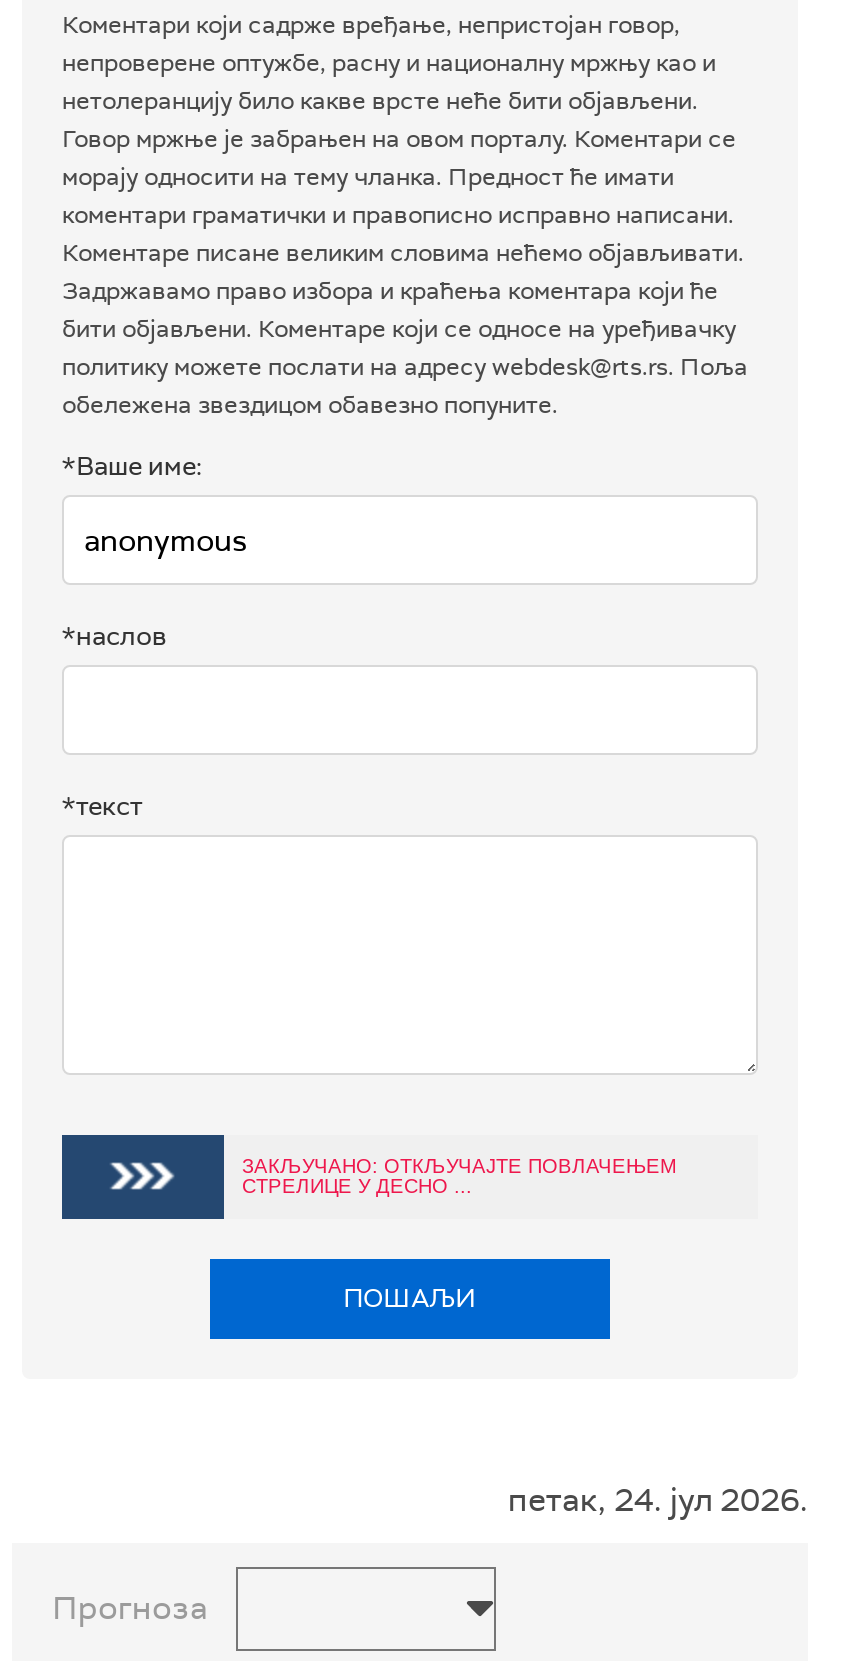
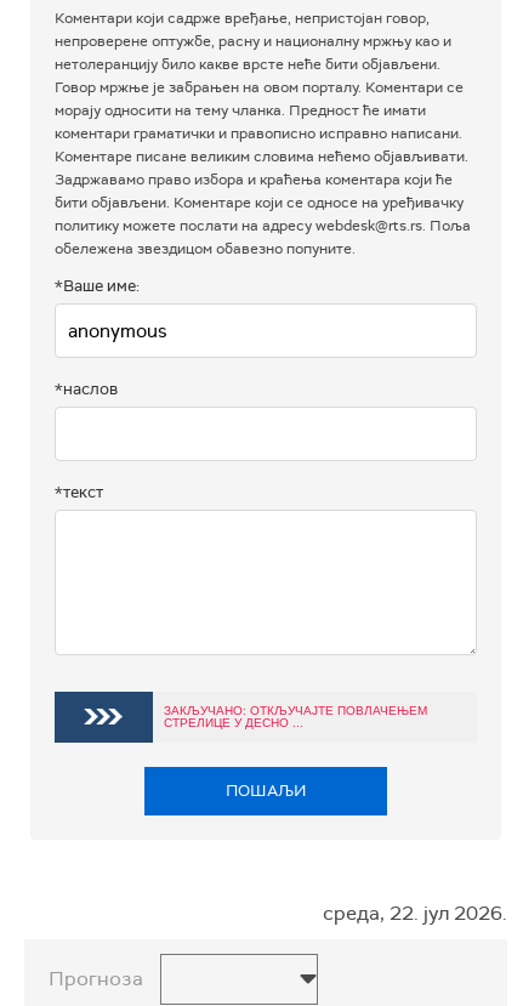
- петак, 24. јул 2026.
+ среда, 22. јул 2026.
